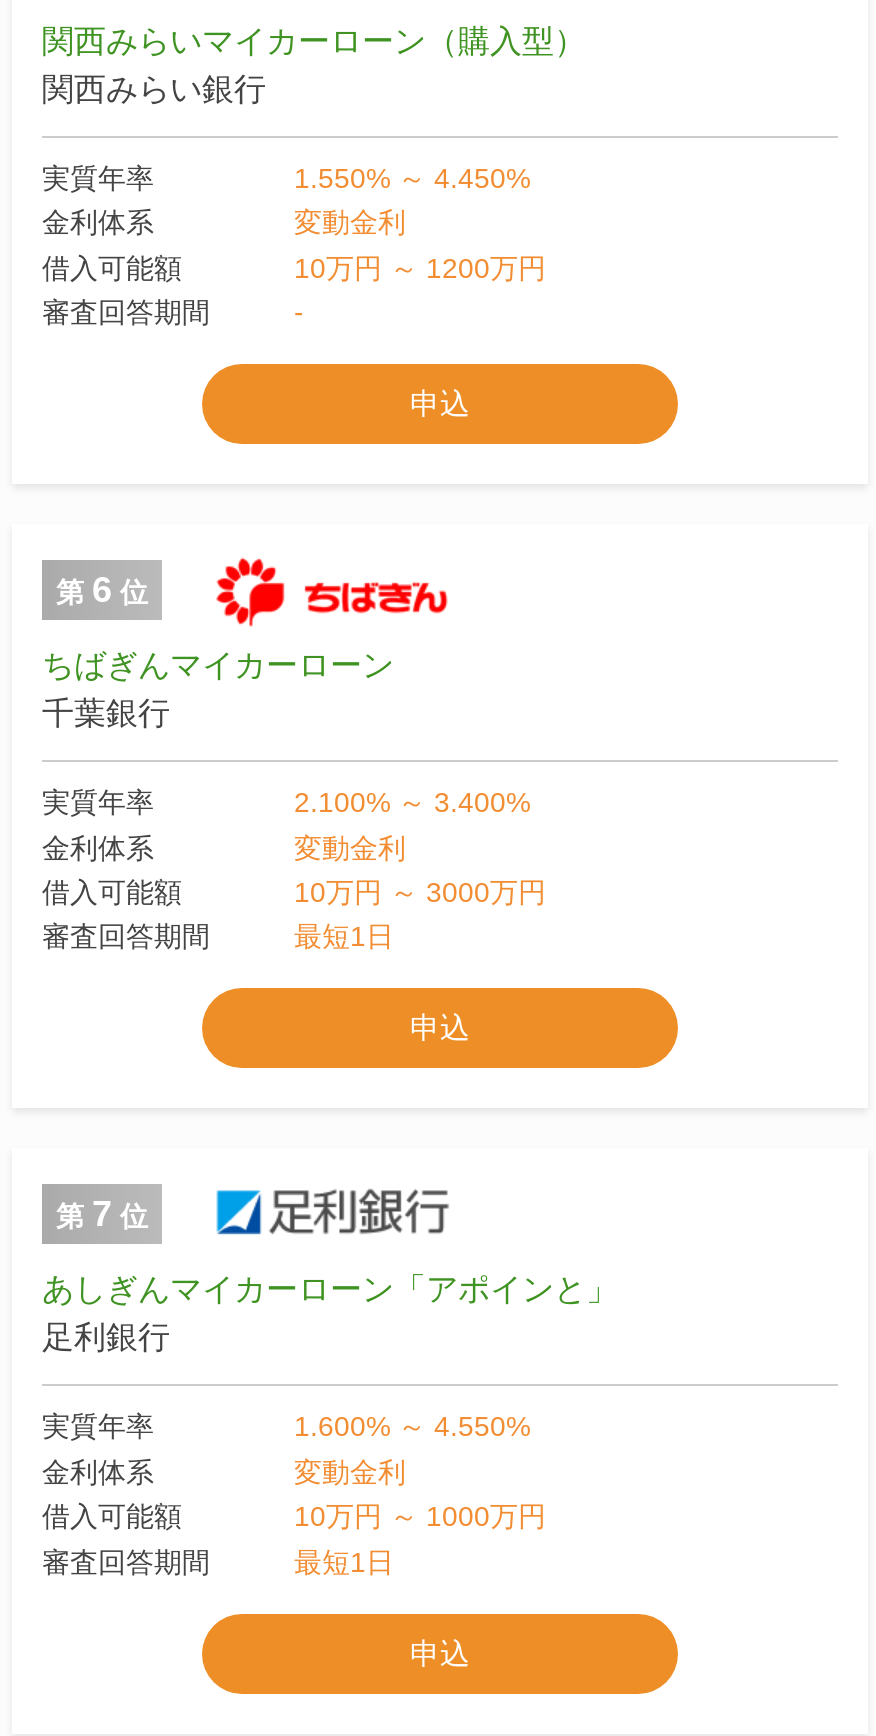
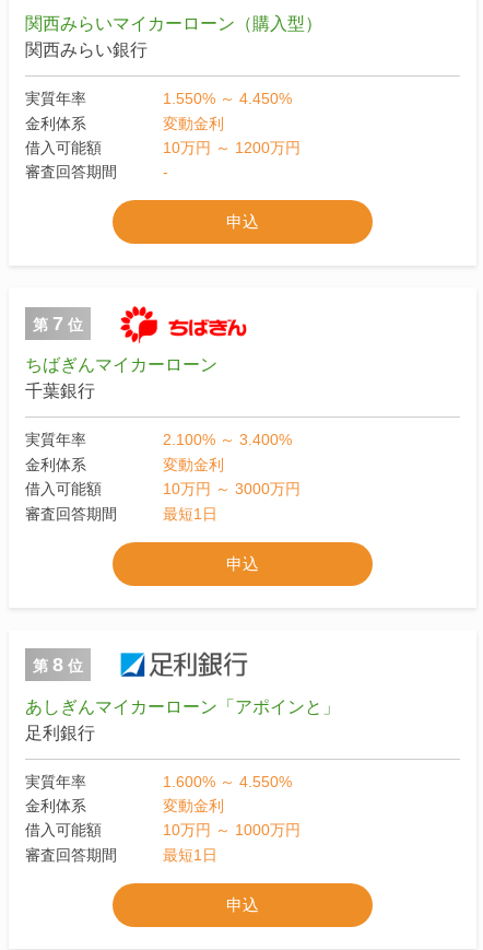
- 第 6 位
+ 第 7 位

- 第 7 位
+ 第 8 位
